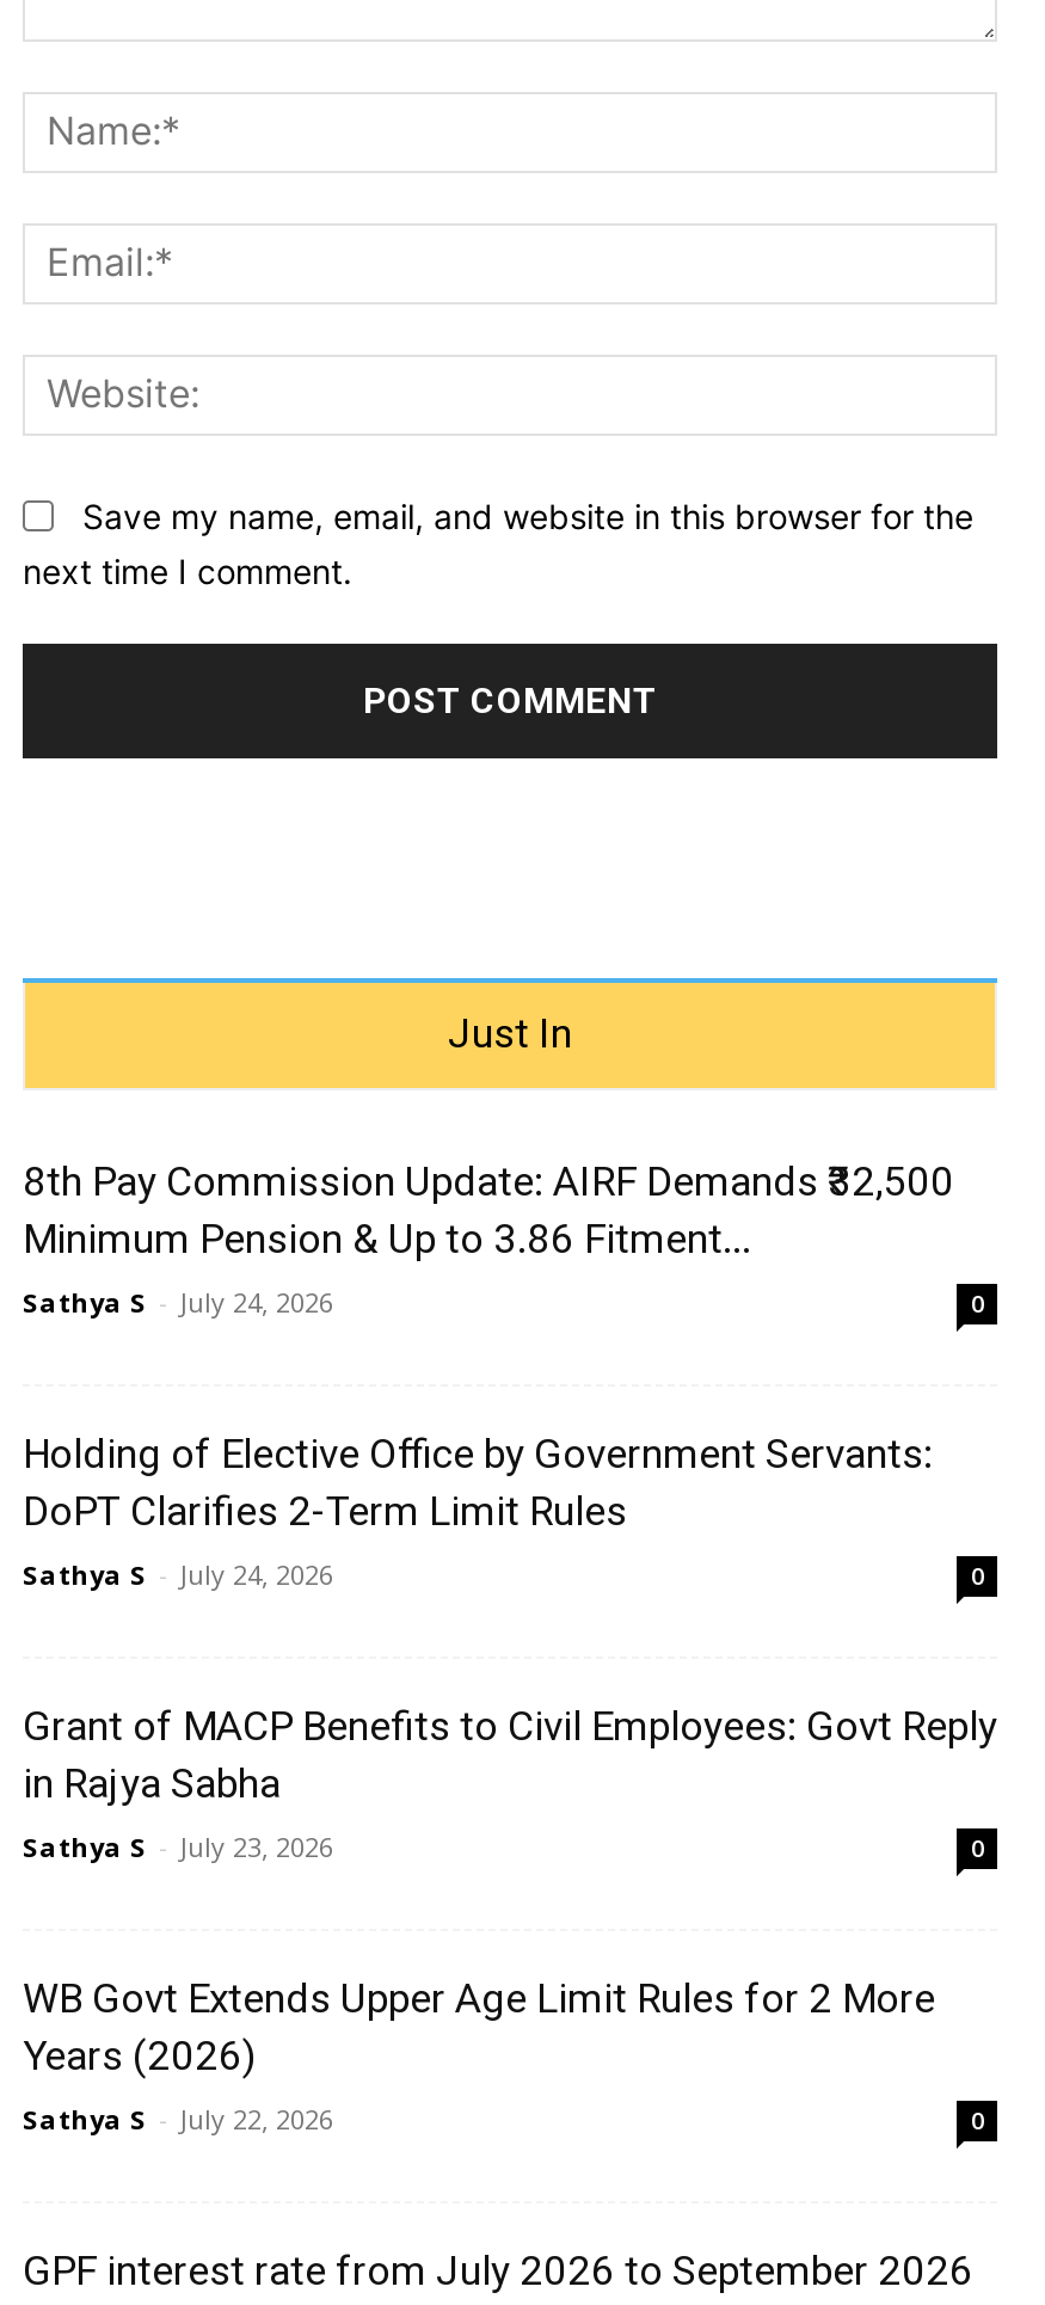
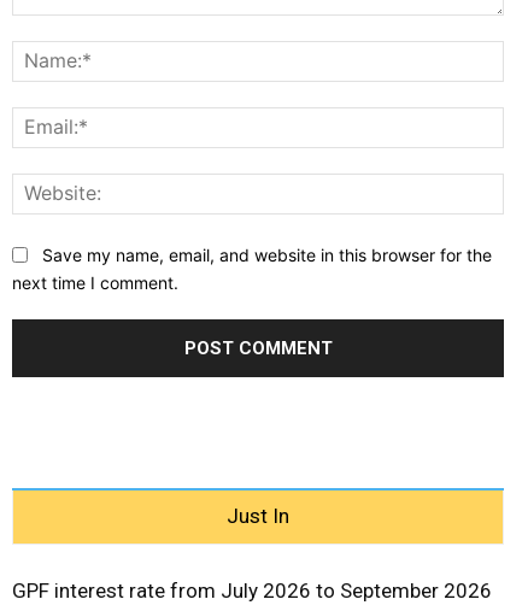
- 8th Pay Commission Update: AIRF Demands ₹32,500
- Minimum Pension & Up to 3.86 Fitment...
- Sathya S - July 24, 2026
- 0
- Holding of Elective Office by Government Servants:
- DoPT Clarifies 2-Term Limit Rules
- Sathya S - July 24, 2026
- 0
- Grant of MACP Benefits to Civil Employees: Govt Reply
- in Rajya Sabha
- Sathya S - July 23, 2026
- 0
- WB Govt Extends Upper Age Limit Rules for 2 More
- Years (2026)
- Sathya S - July 22, 2026
- 0
